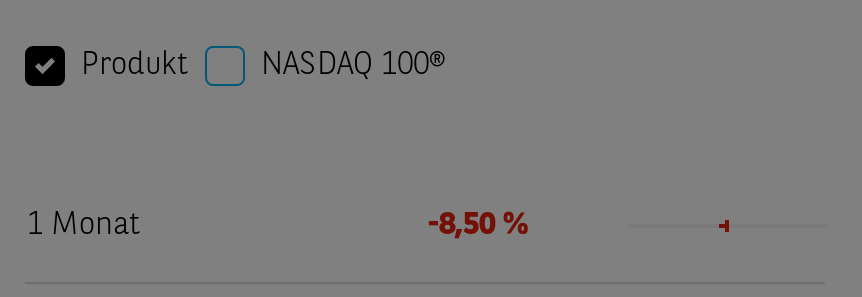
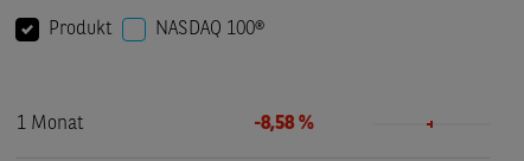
- -8,50 %
+ -8,58 %
